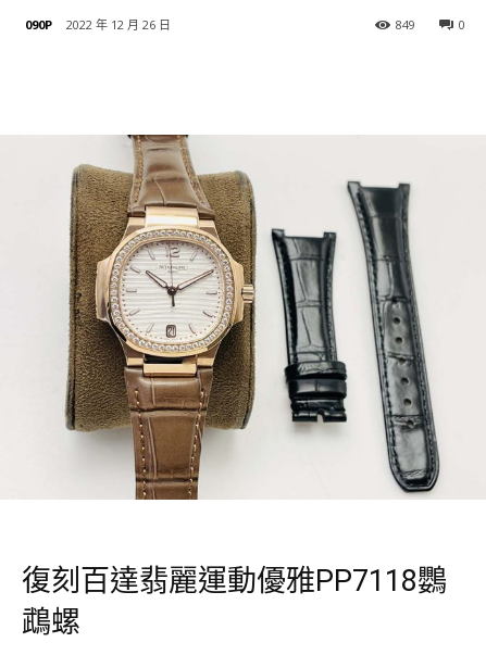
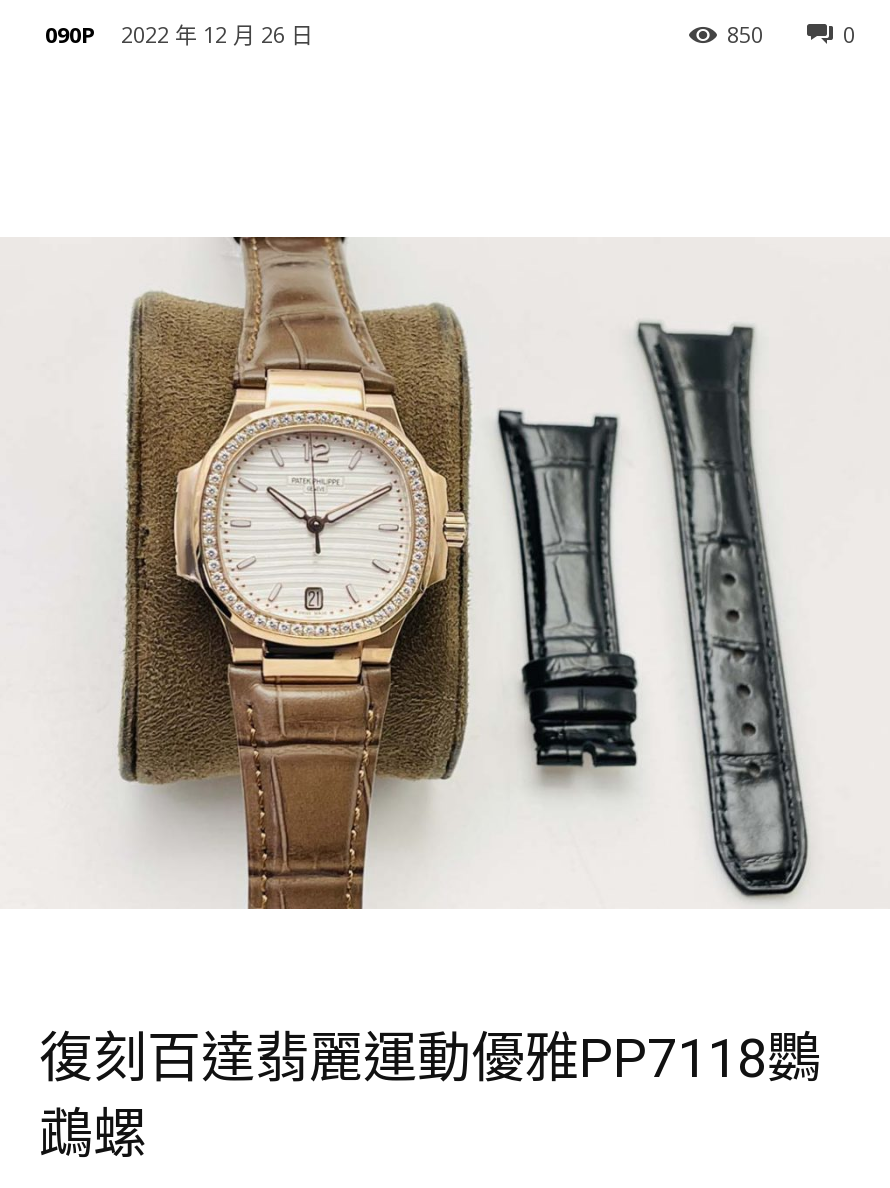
- 849
+ 850
